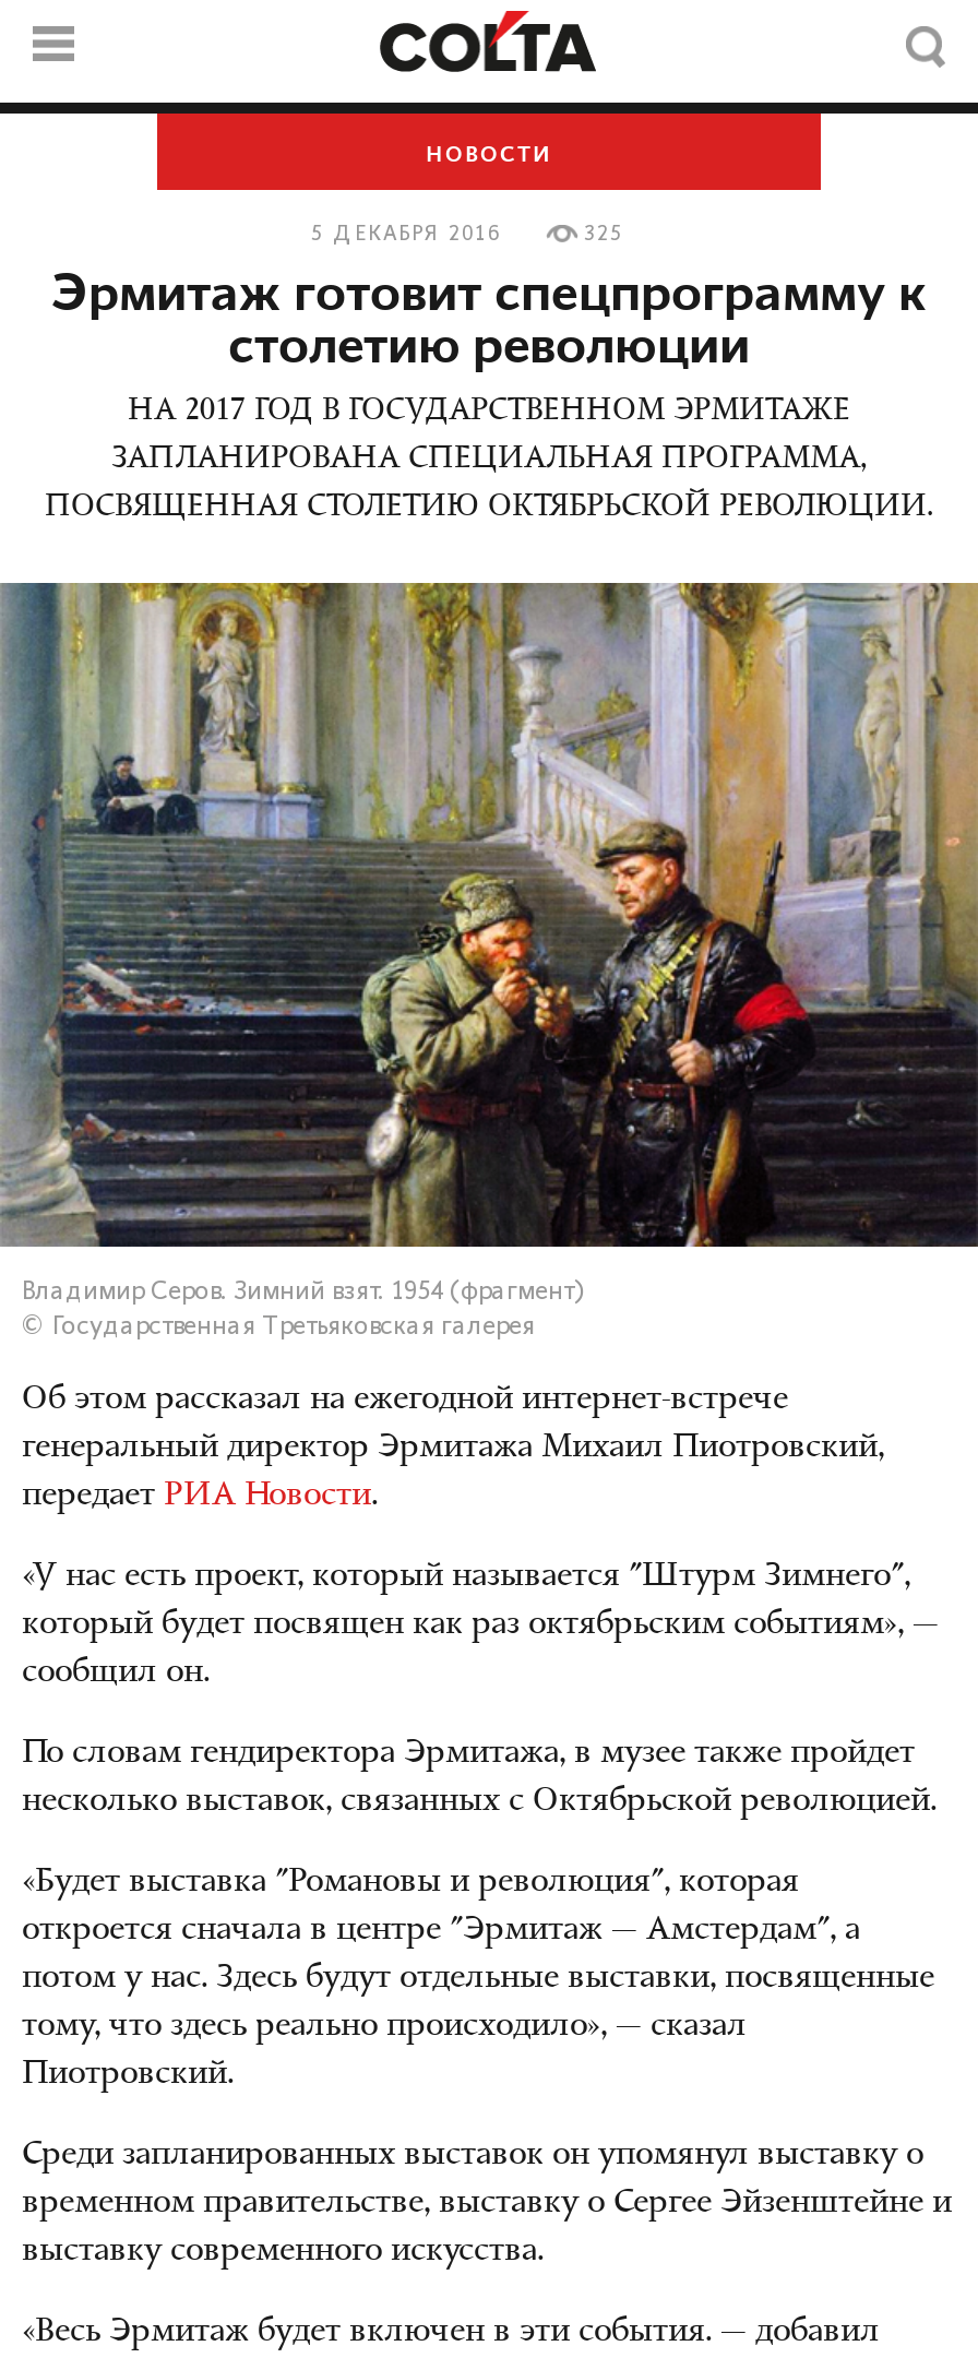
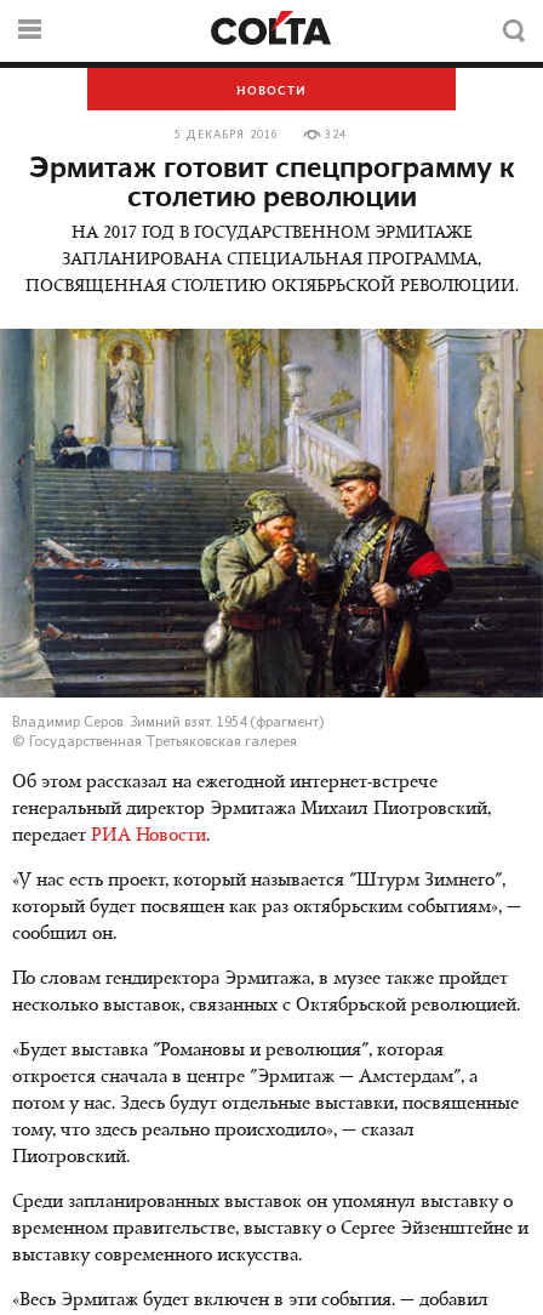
- 325
+ 324
